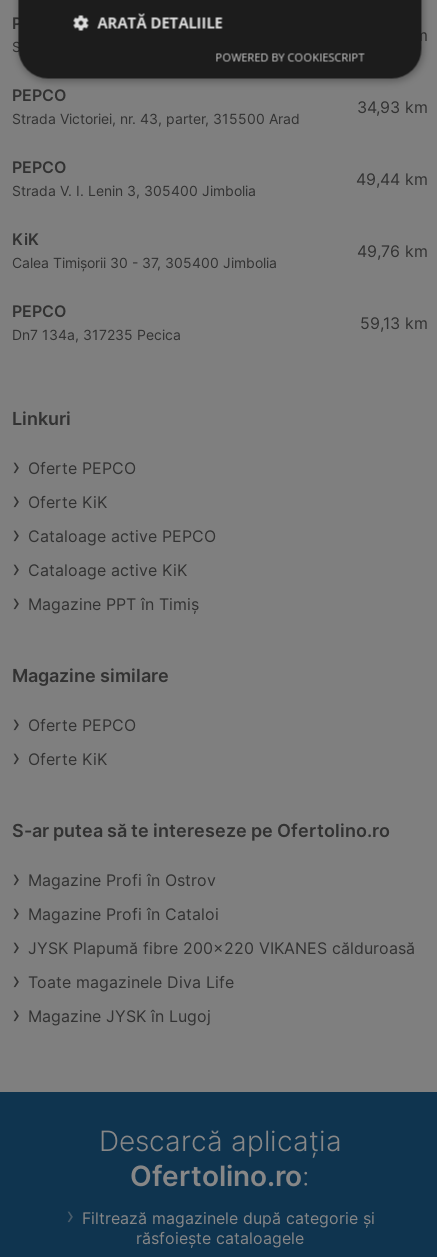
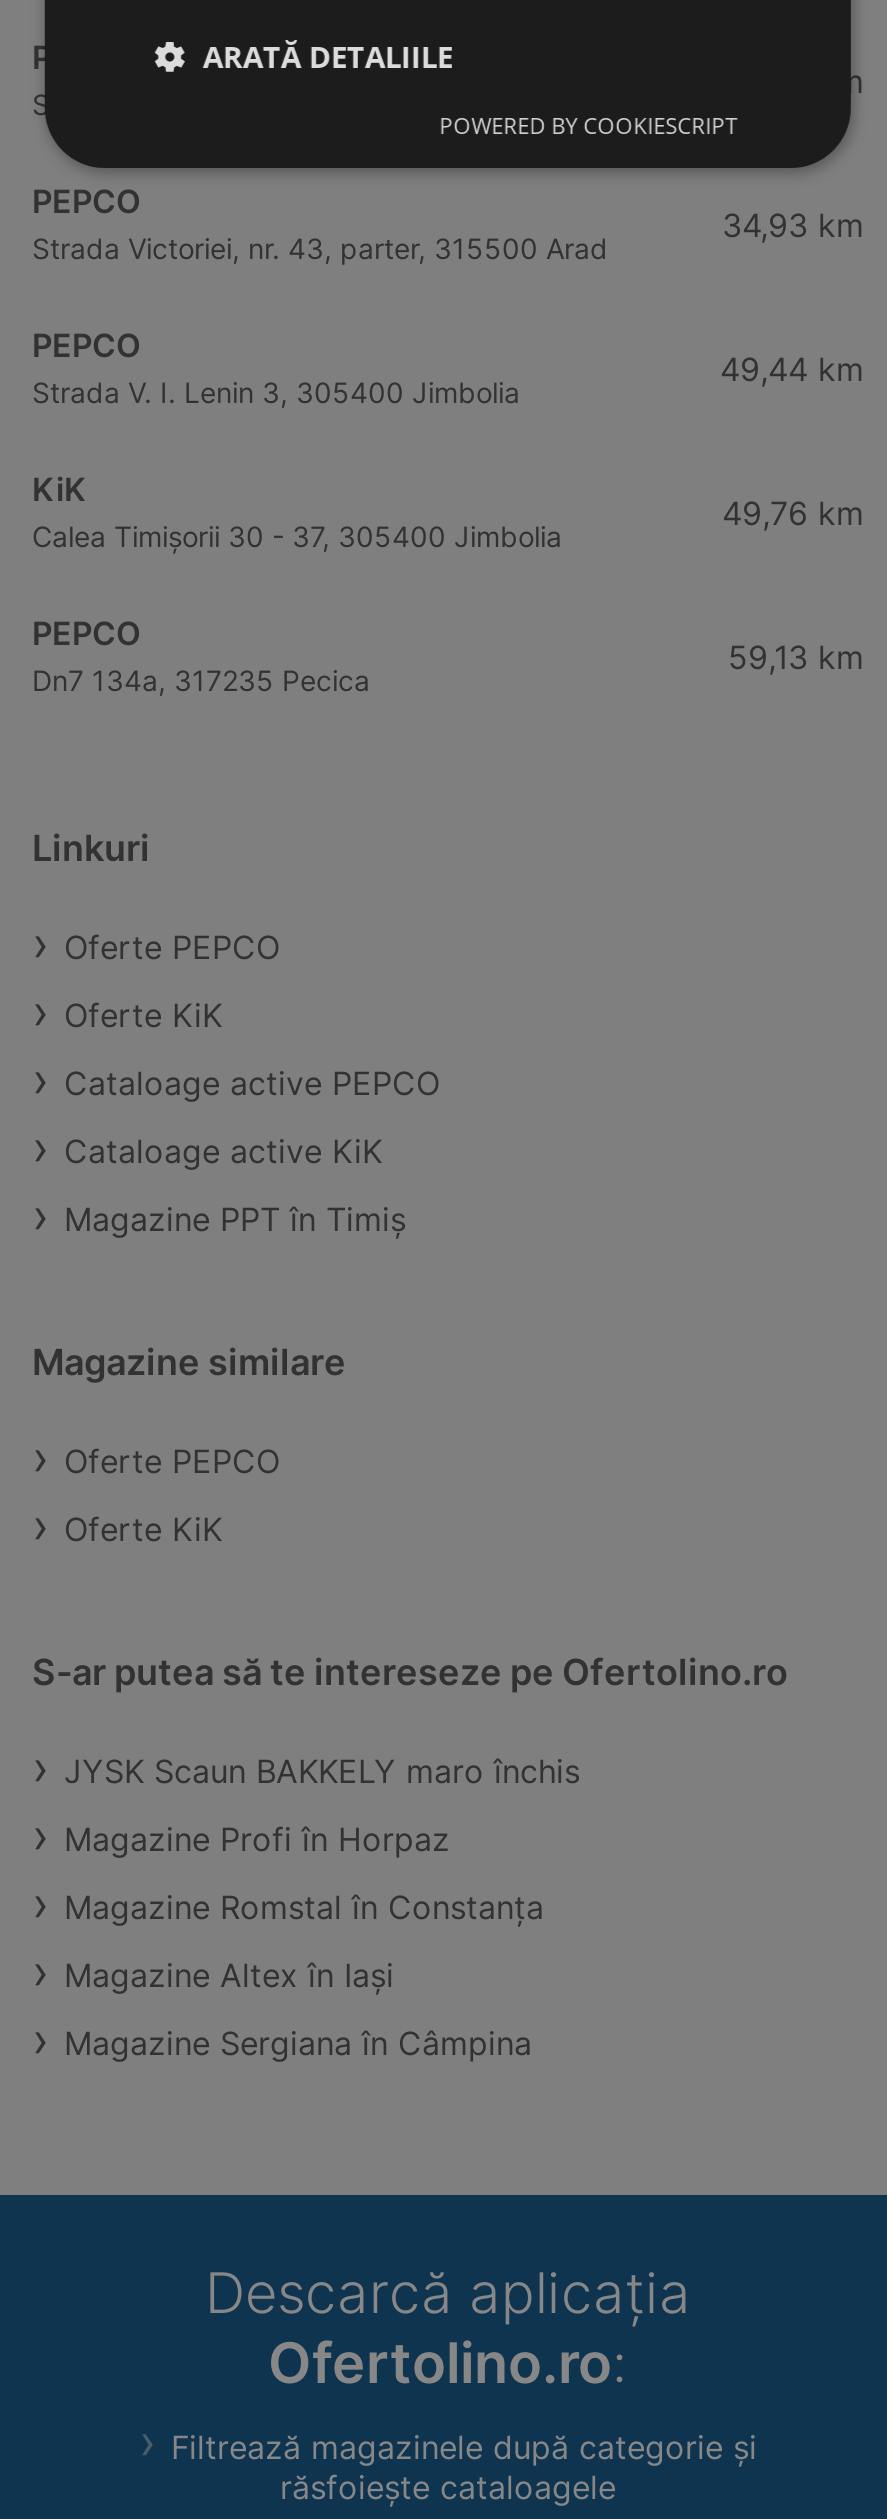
- Magazine Profi în Ostrov
+ JYSK Scaun BAKKELY maro închis

- Magazine Profi în Cataloi
+ Magazine Profi în Horpaz

- JYSK Plapumă fibre 200x220 VIKANES călduroasă
+ Magazine Romstal în Constanţa

- Toate magazinele Diva Life
+ Magazine Altex în Iaşi

- Magazine JYSK în Lugoj
+ Magazine Sergiana în Câmpina
